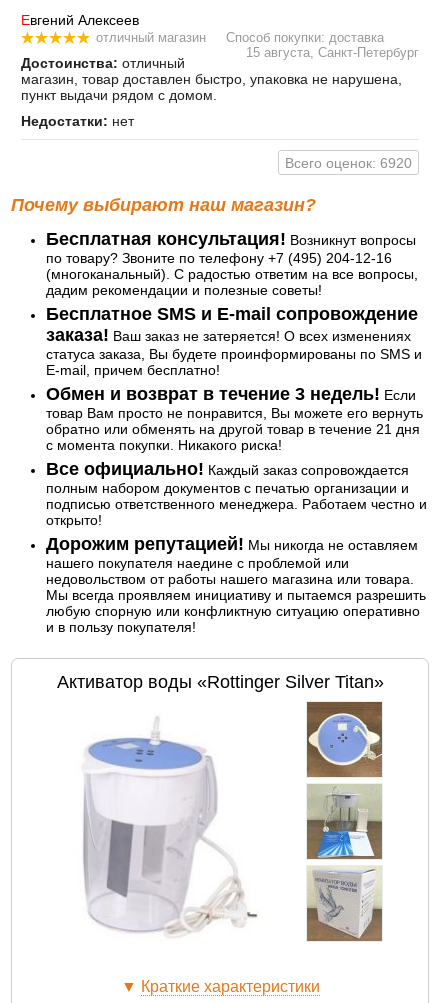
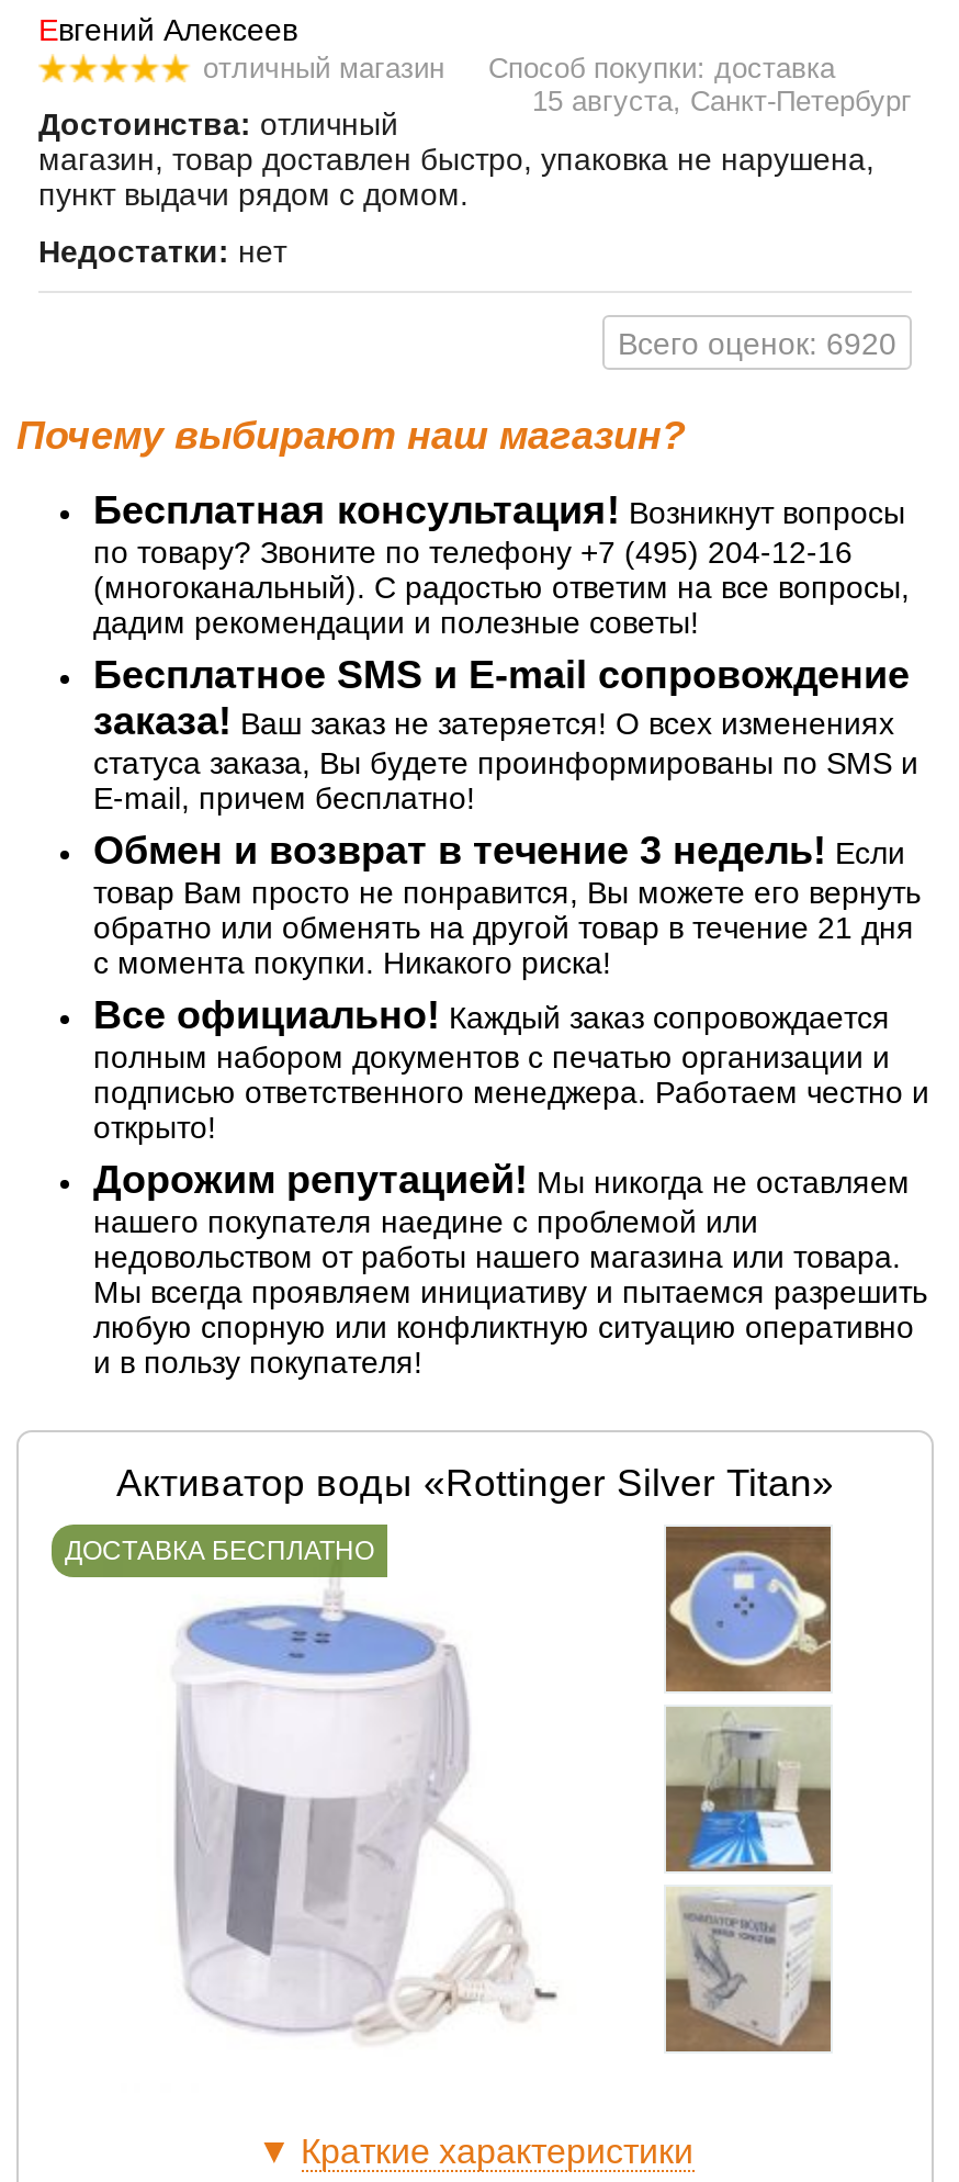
+ ДОСТАВКА БЕСПЛАТНО
